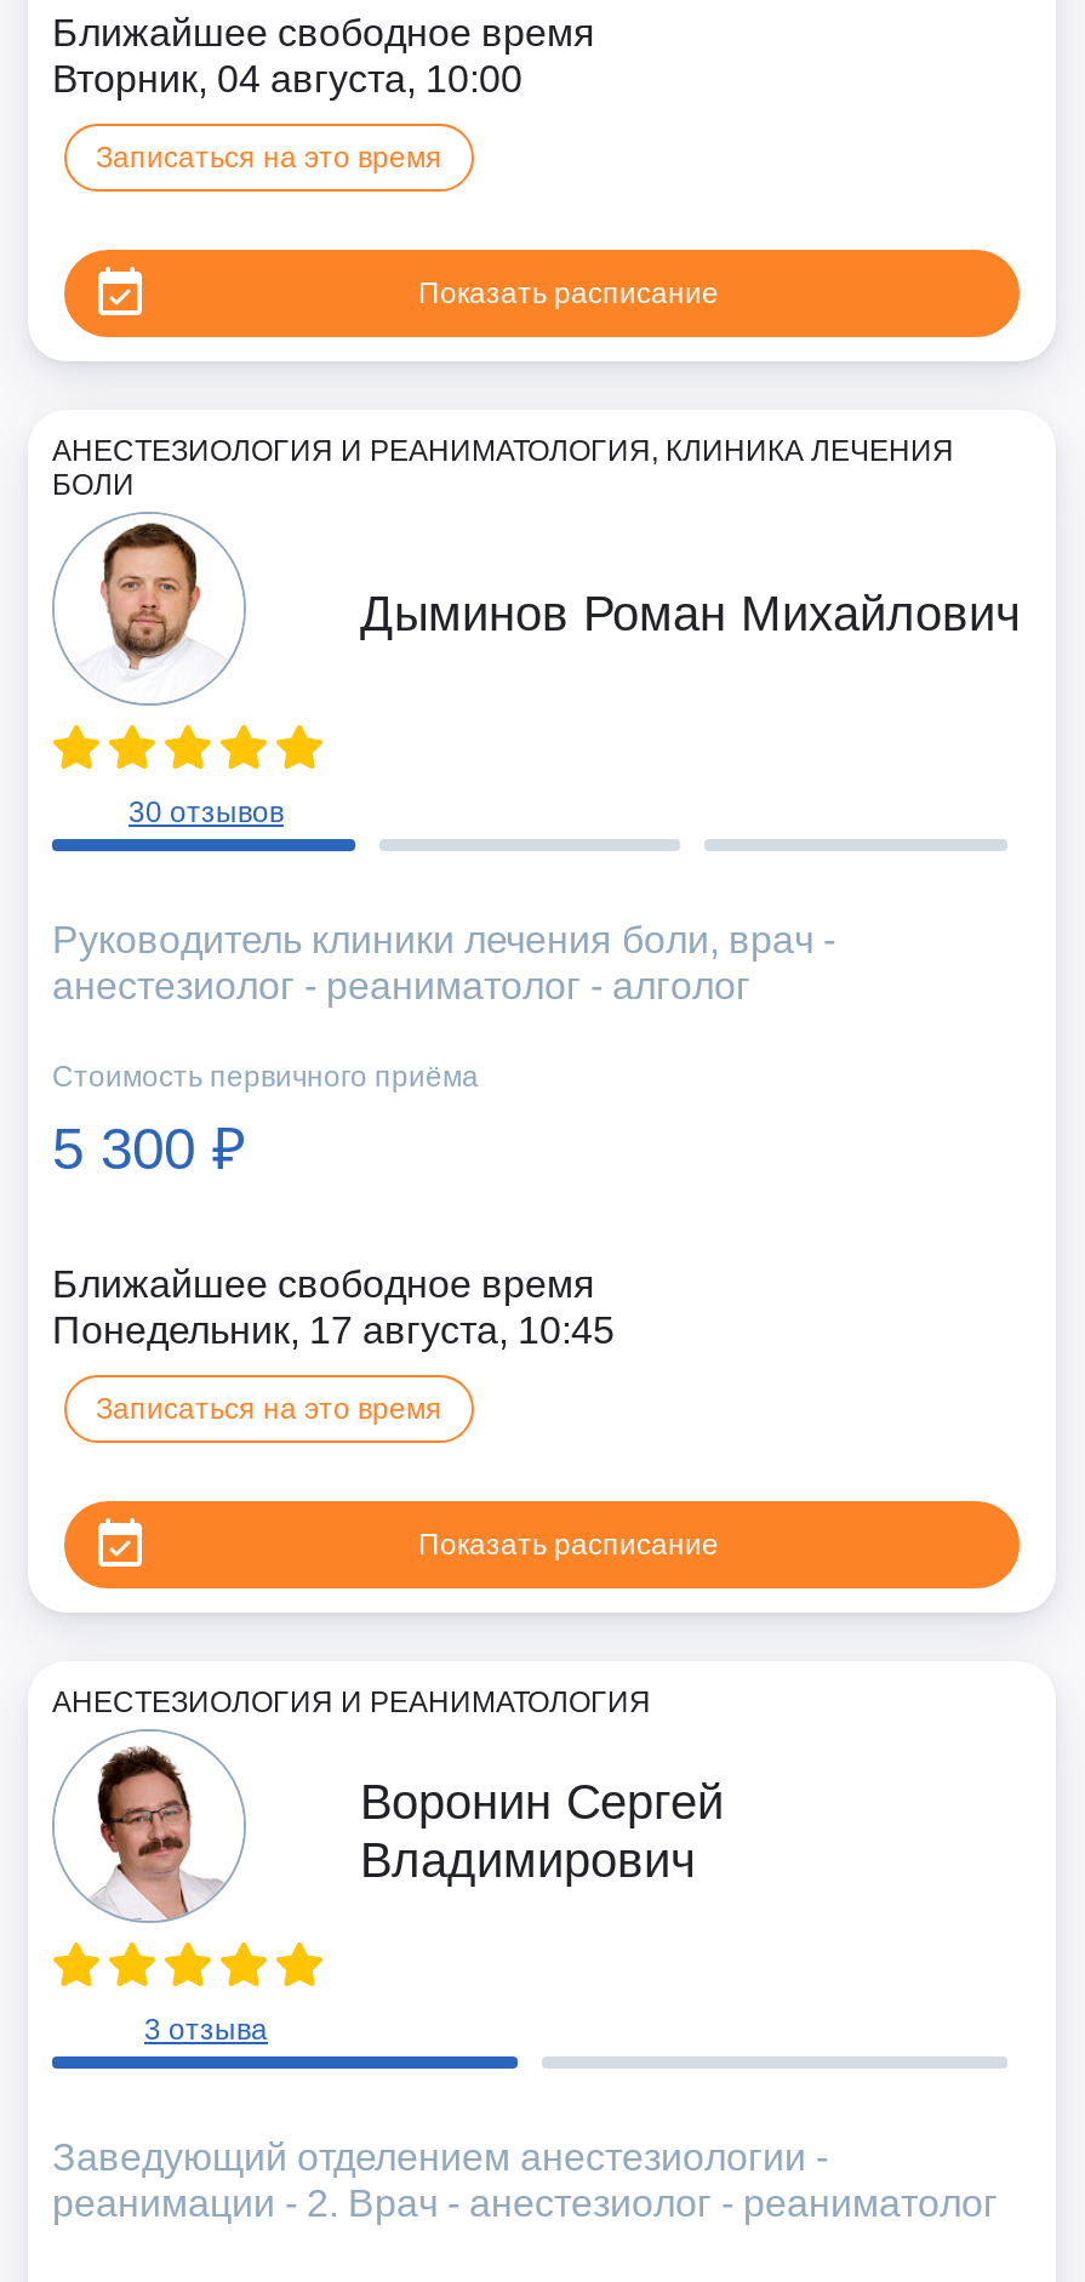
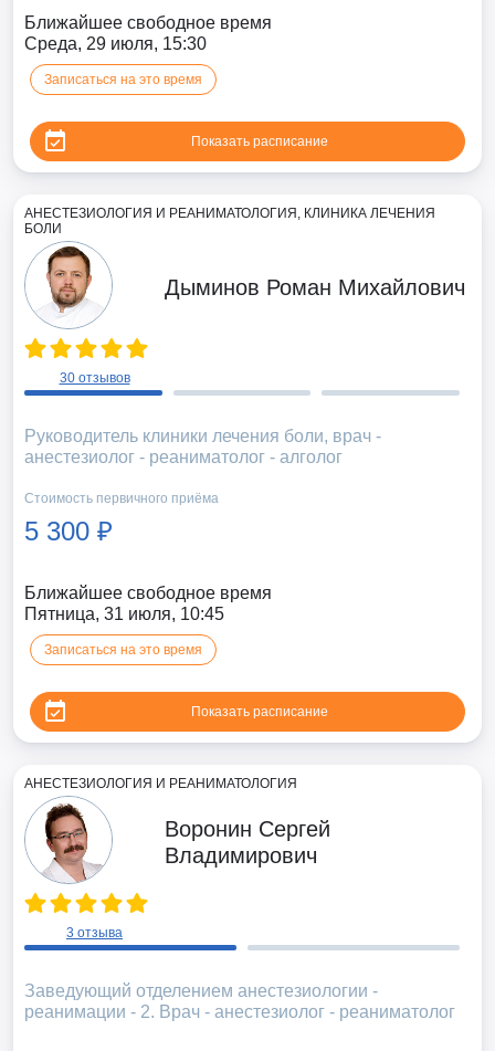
- Вторник, 04 августа, 10:00
+ Среда, 29 июля, 15:30

- Понедельник, 17 августа, 10:45
+ Пятница, 31 июля, 10:45
